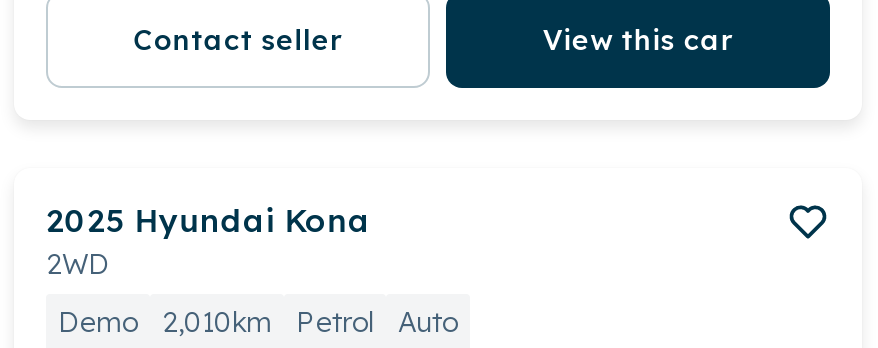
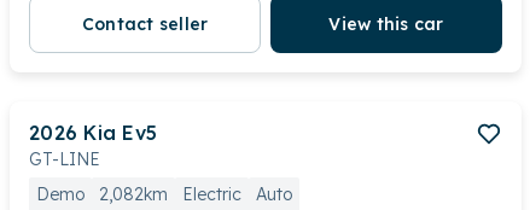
- 2025 Hyundai Kona
- 2WD
+ 2026 Kia Ev5
+ GT-LINE

- 2,010km
- Petrol
+ 2,082km
+ Electric
